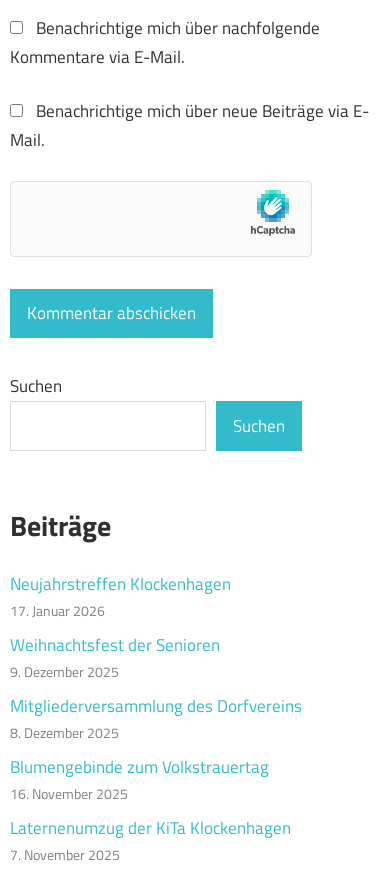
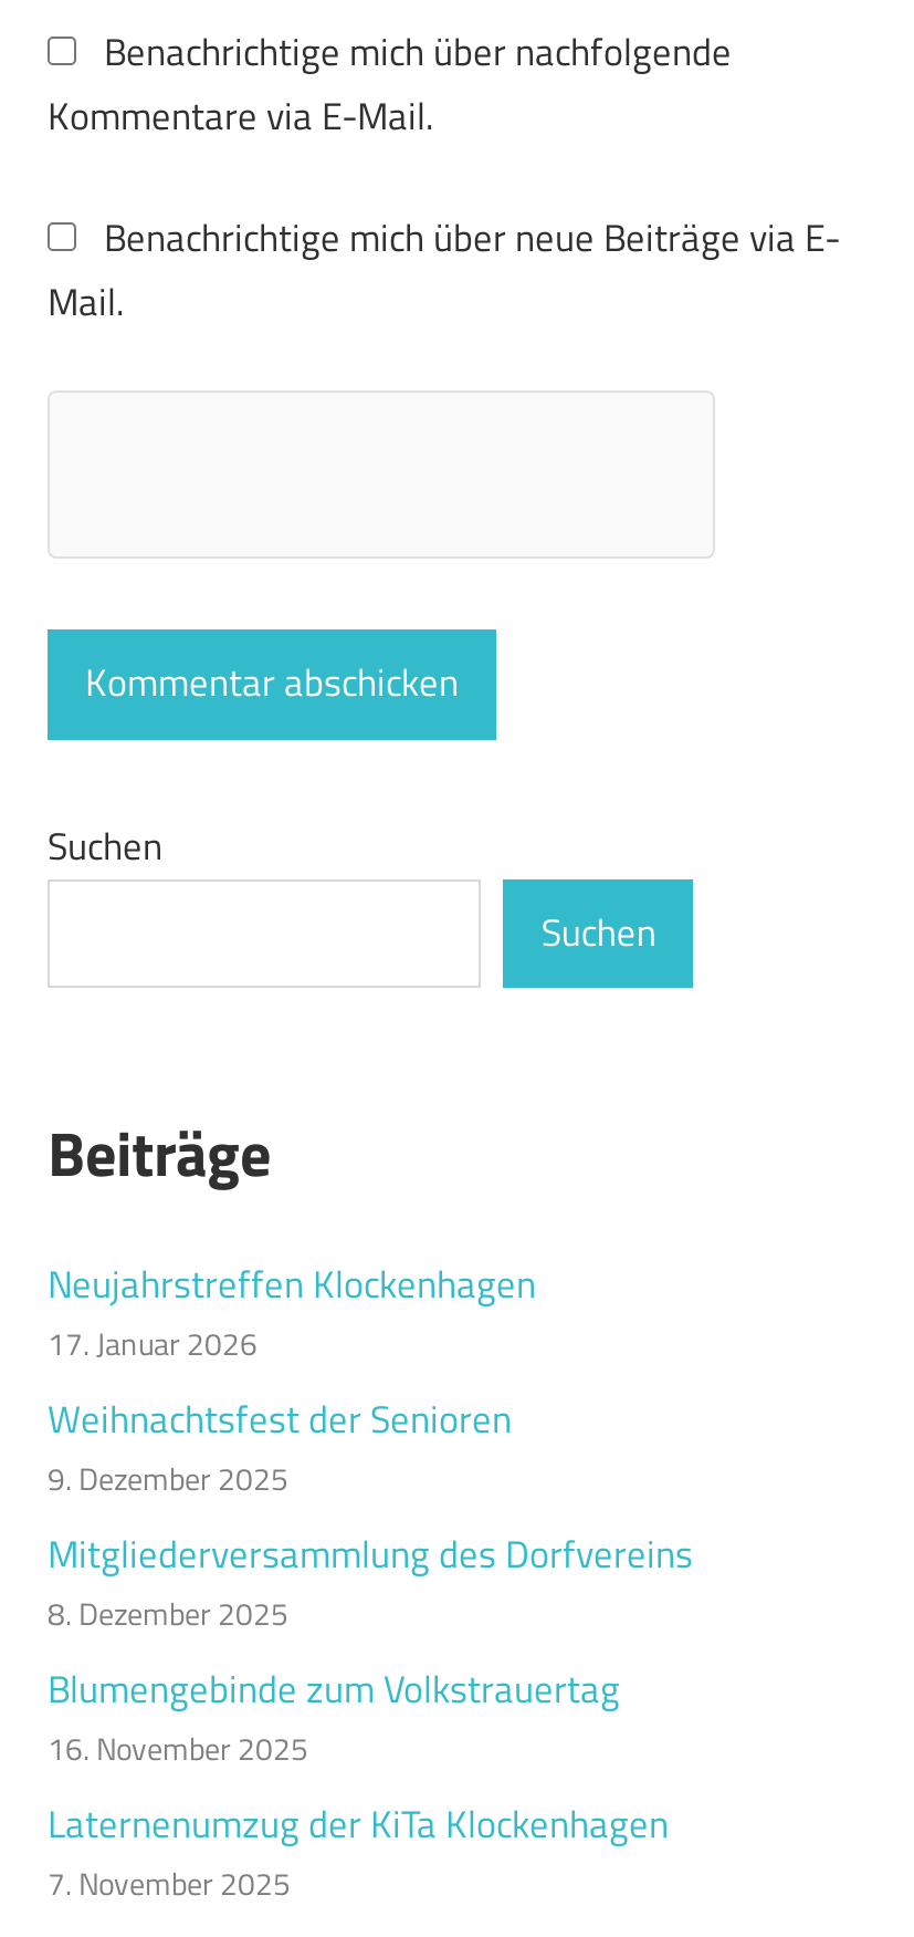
- [image]
